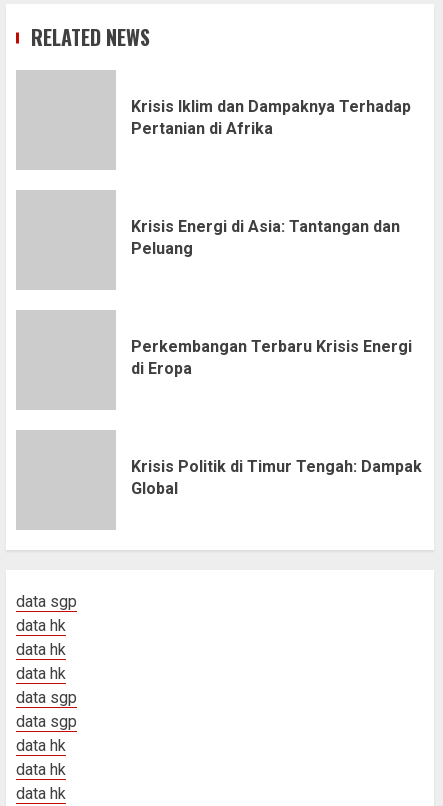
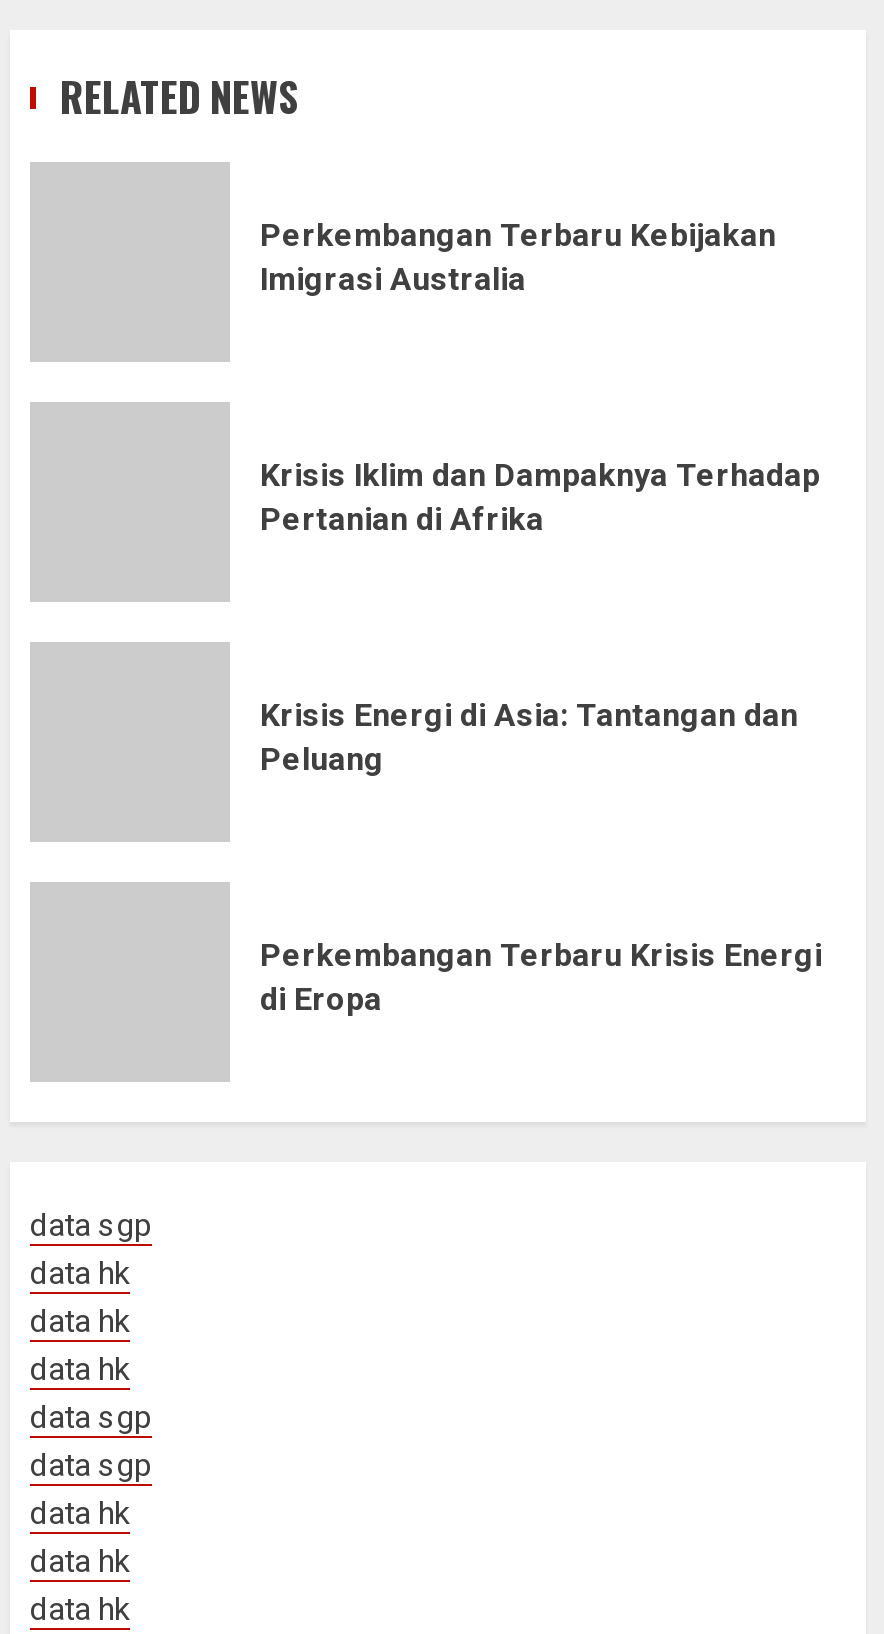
+ Perkembangan Terbaru Kebijakan
+ Imigrasi Australia

moved down: Krisis Iklim dan Dampaknya Terhadap | Pertanian di Afrika | Krisis Energi di Asia: Tantangan dan | Peluang | Perkembangan Terbaru Krisis Energi | di Eropa

- Krisis Politik di Timur Tengah: Dampak
- Global
